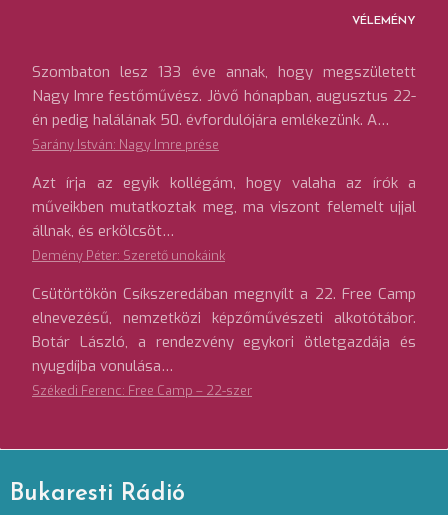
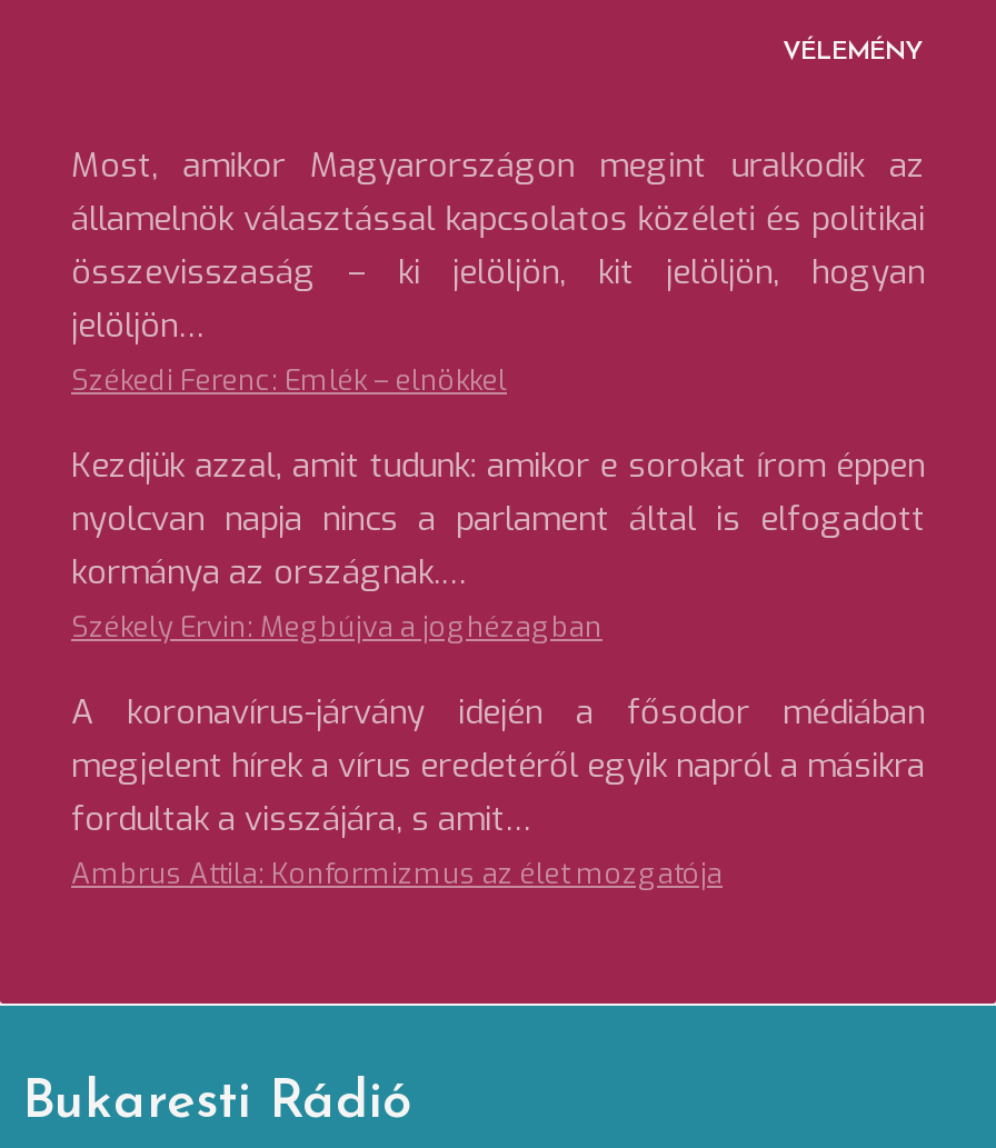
- Szombaton lesz 133 éve annak, hogy megszületett
- Nagy Imre festőművész. Jövő hónapban, augusztus 22-
- én pedig halálának 50. évfordulójára emlékezünk. A…
- Sarány István: Nagy Imre prése
+ Most, amikor Magyarországon megint uralkodik az
+ államelnök választással kapcsolatos közéleti és politikai
+ összevisszaság – ki jelöljön, kit jelöljön, hogyan
+ jelöljön…
+ Székedi Ferenc: Emlék – elnökkel

- Azt írja az egyik kollégám, hogy valaha az írók a
- műveikben mutatkoztak meg, ma viszont felemelt ujjal
- állnak, és erkölcsöt…
- Demény Péter: Szerető unokáink
+ Kezdjük azzal, amit tudunk: amikor e sorokat írom éppen
+ nyolcvan napja nincs a parlament által is elfogadott
+ kormánya az országnak.…
+ Székely Ervin: Megbújva a joghézagban

- Csütörtökön Csíkszeredában megnyílt a 22. Free Camp
- elnevezésű, nemzetközi képzőművészeti alkotótábor.
- Botár László, a rendezvény egykori ötletgazdája és
- nyugdíjba vonulása…
- Székedi Ferenc: Free Camp – 22-szer
+ A koronavírus-járvány idején a fősodor médiában
+ megjelent hírek a vírus eredetéről egyik napról a másikra
+ fordultak a visszájára, s amit…
+ Ambrus Attila: Konformizmus az élet mozgatója
